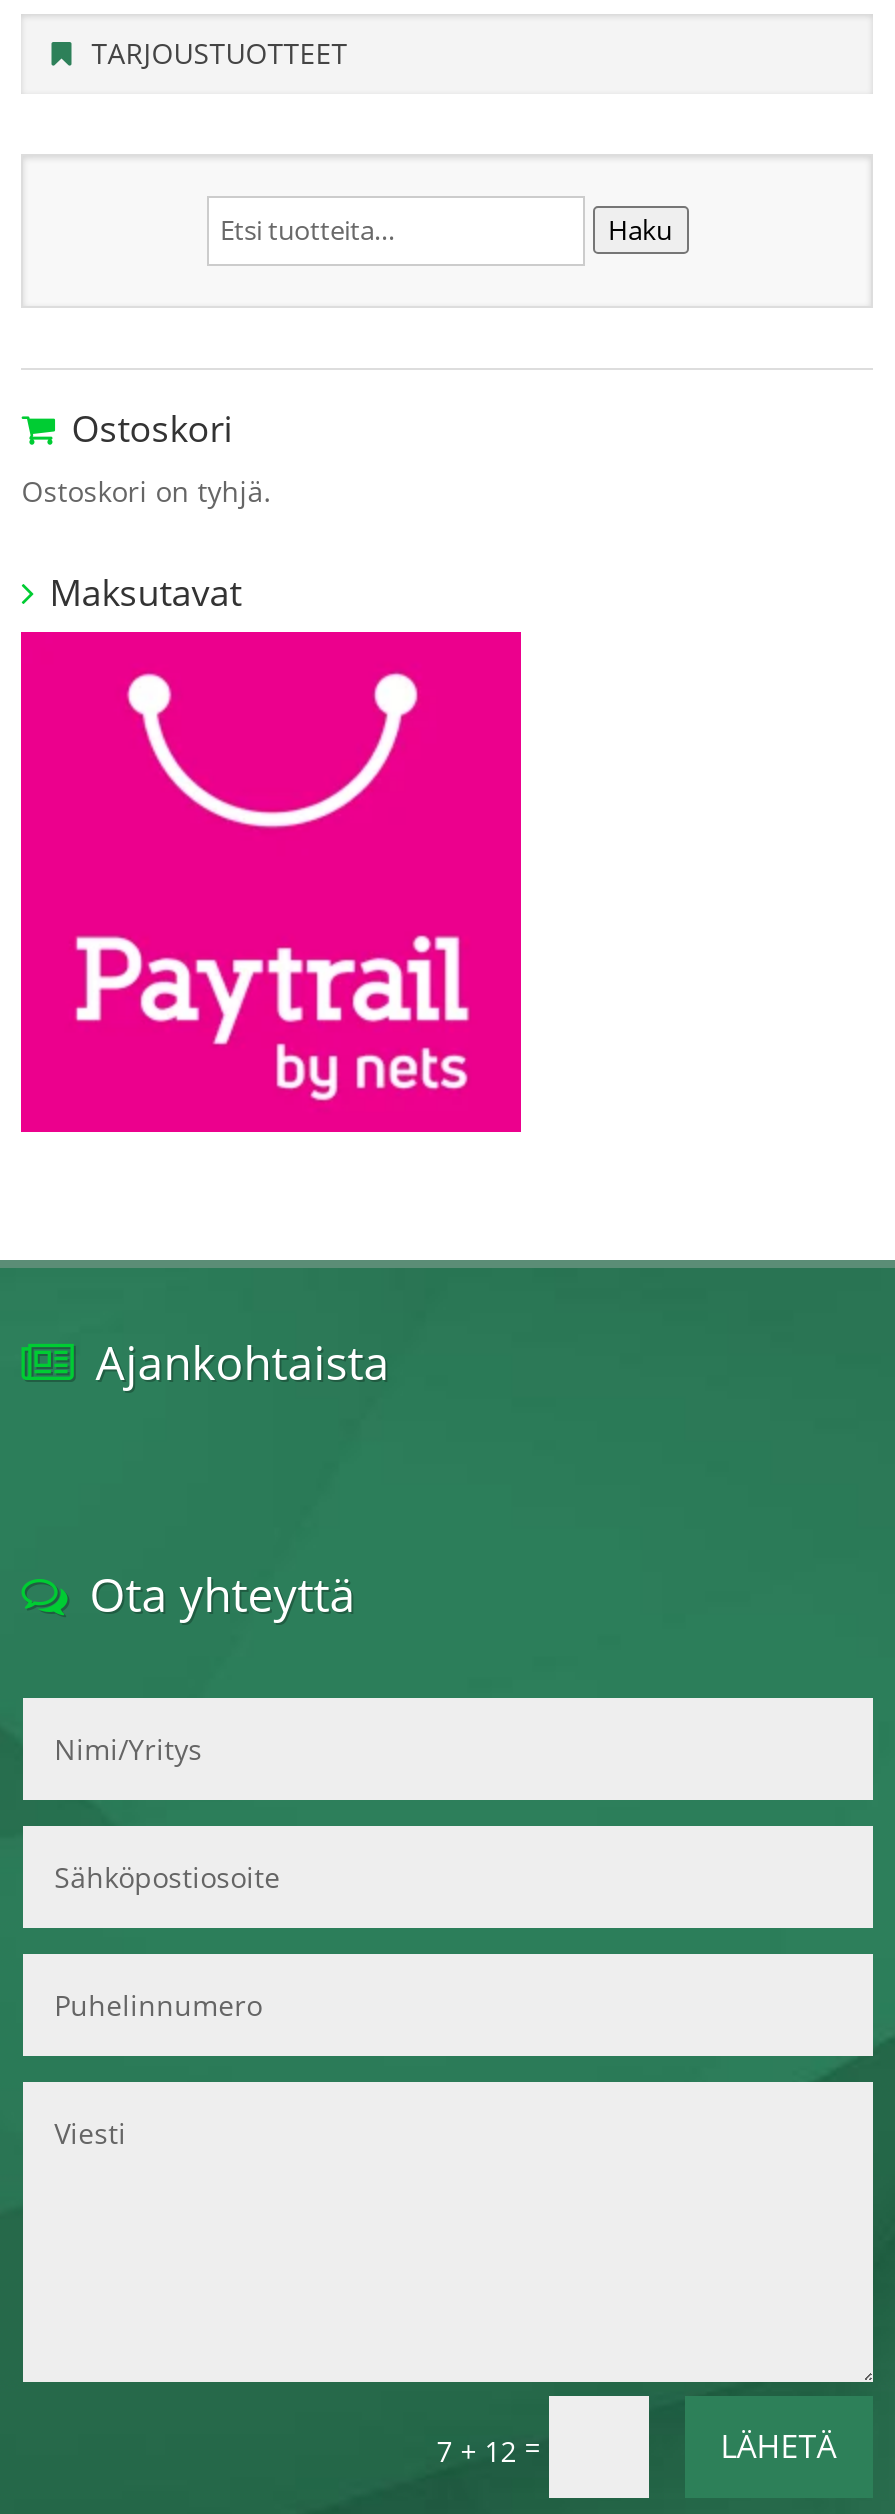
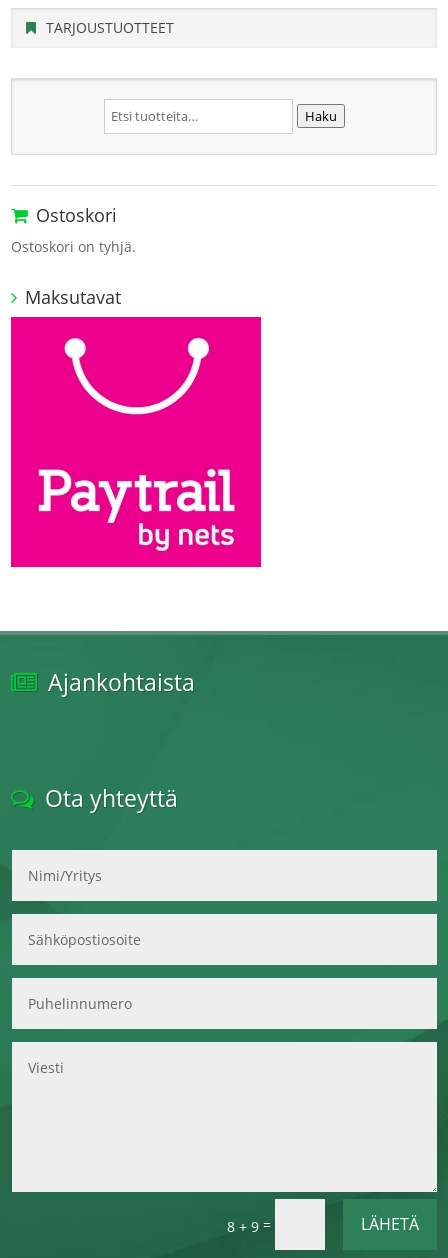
- 7 + 12 =
+ 8 + 9 =
